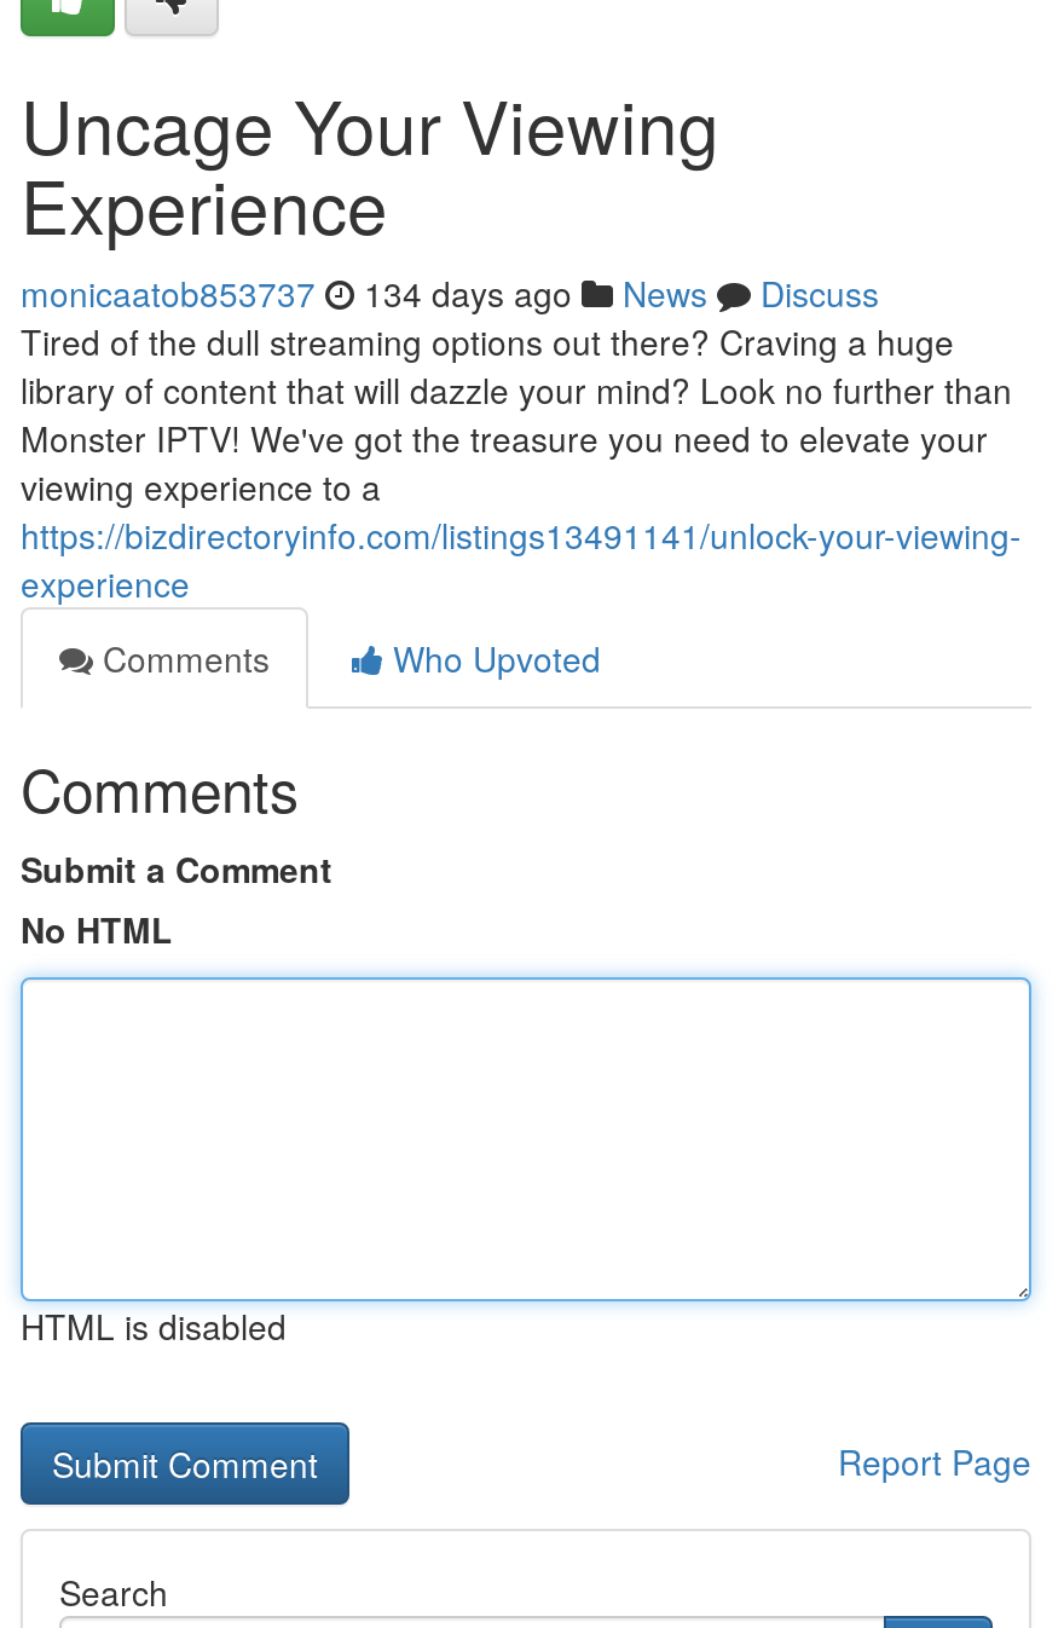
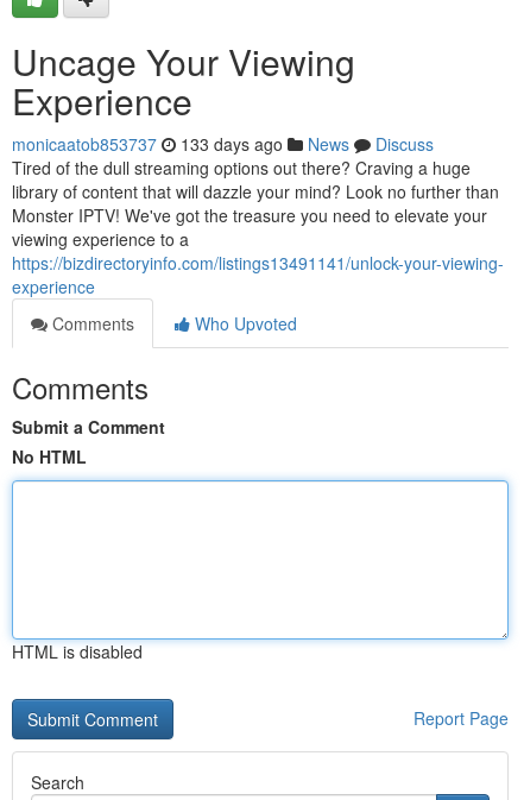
- monicaatob853737 134 days ago News Discuss
+ monicaatob853737 133 days ago News Discuss
